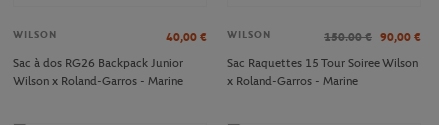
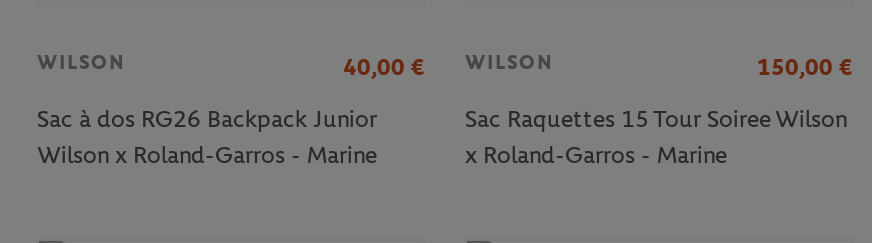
- 150.00 € 90,00 €
+ 150,00 €
